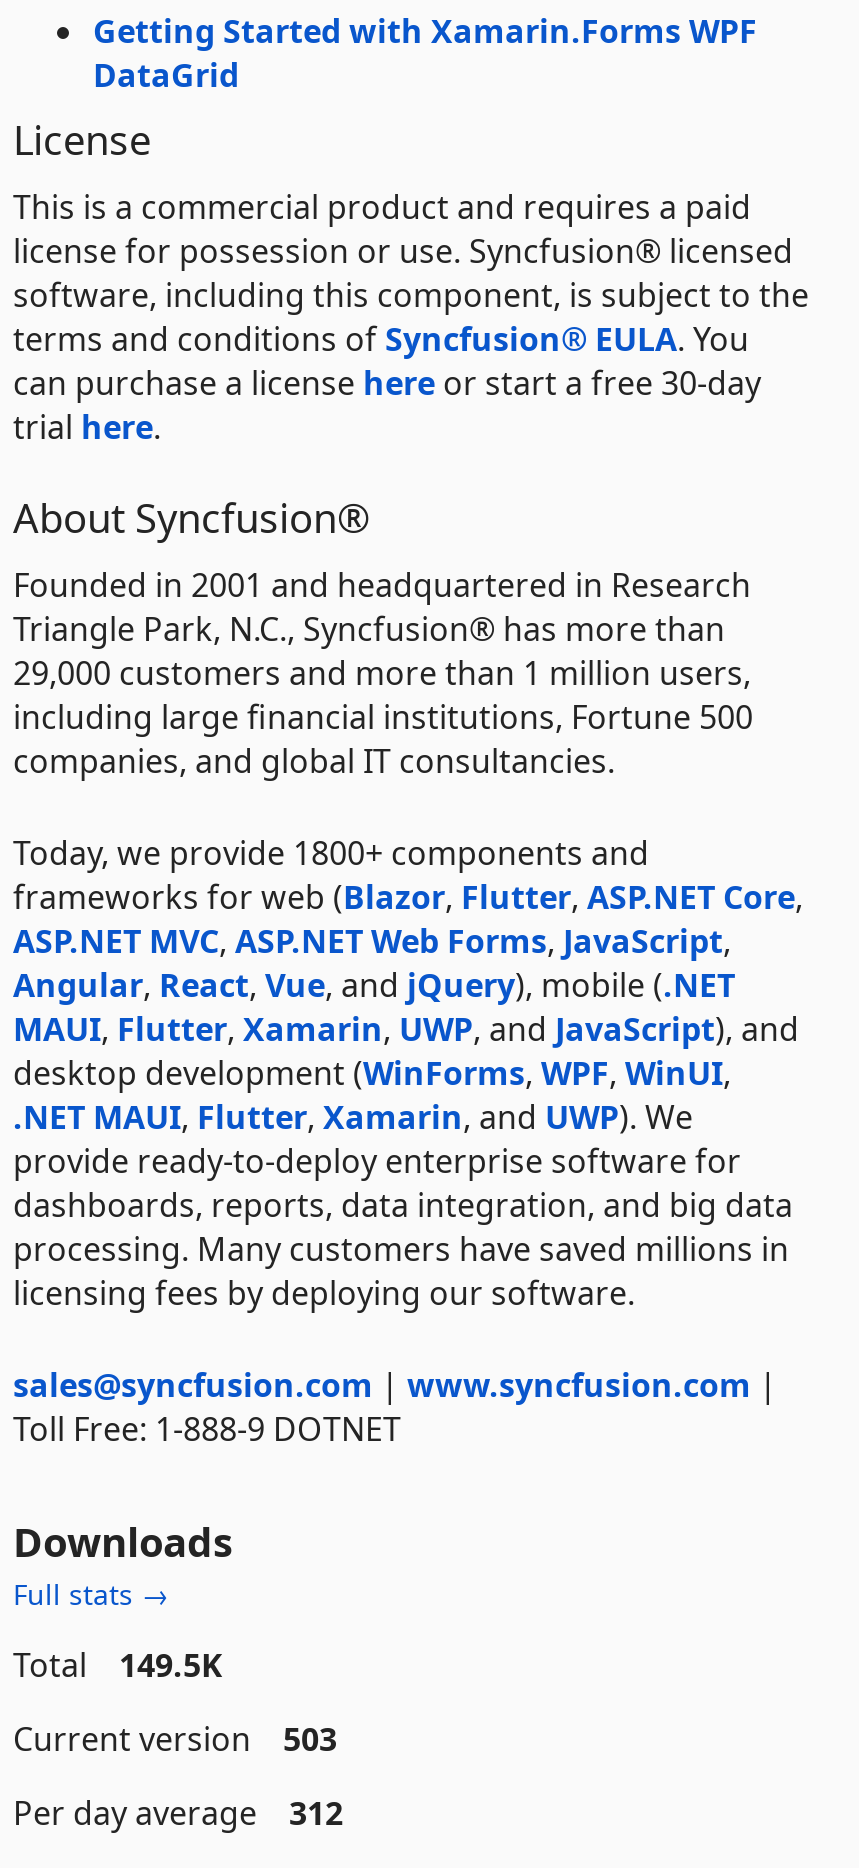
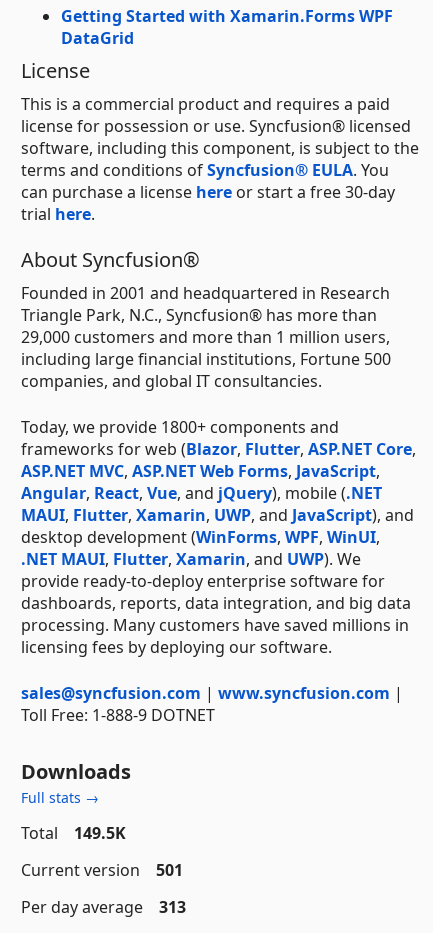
- Current version 503
+ Current version 501

- Per day average 312
+ Per day average 313
